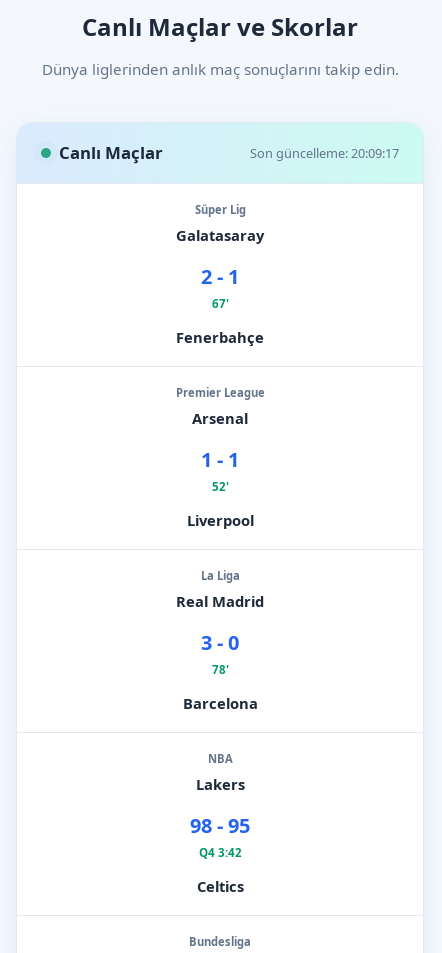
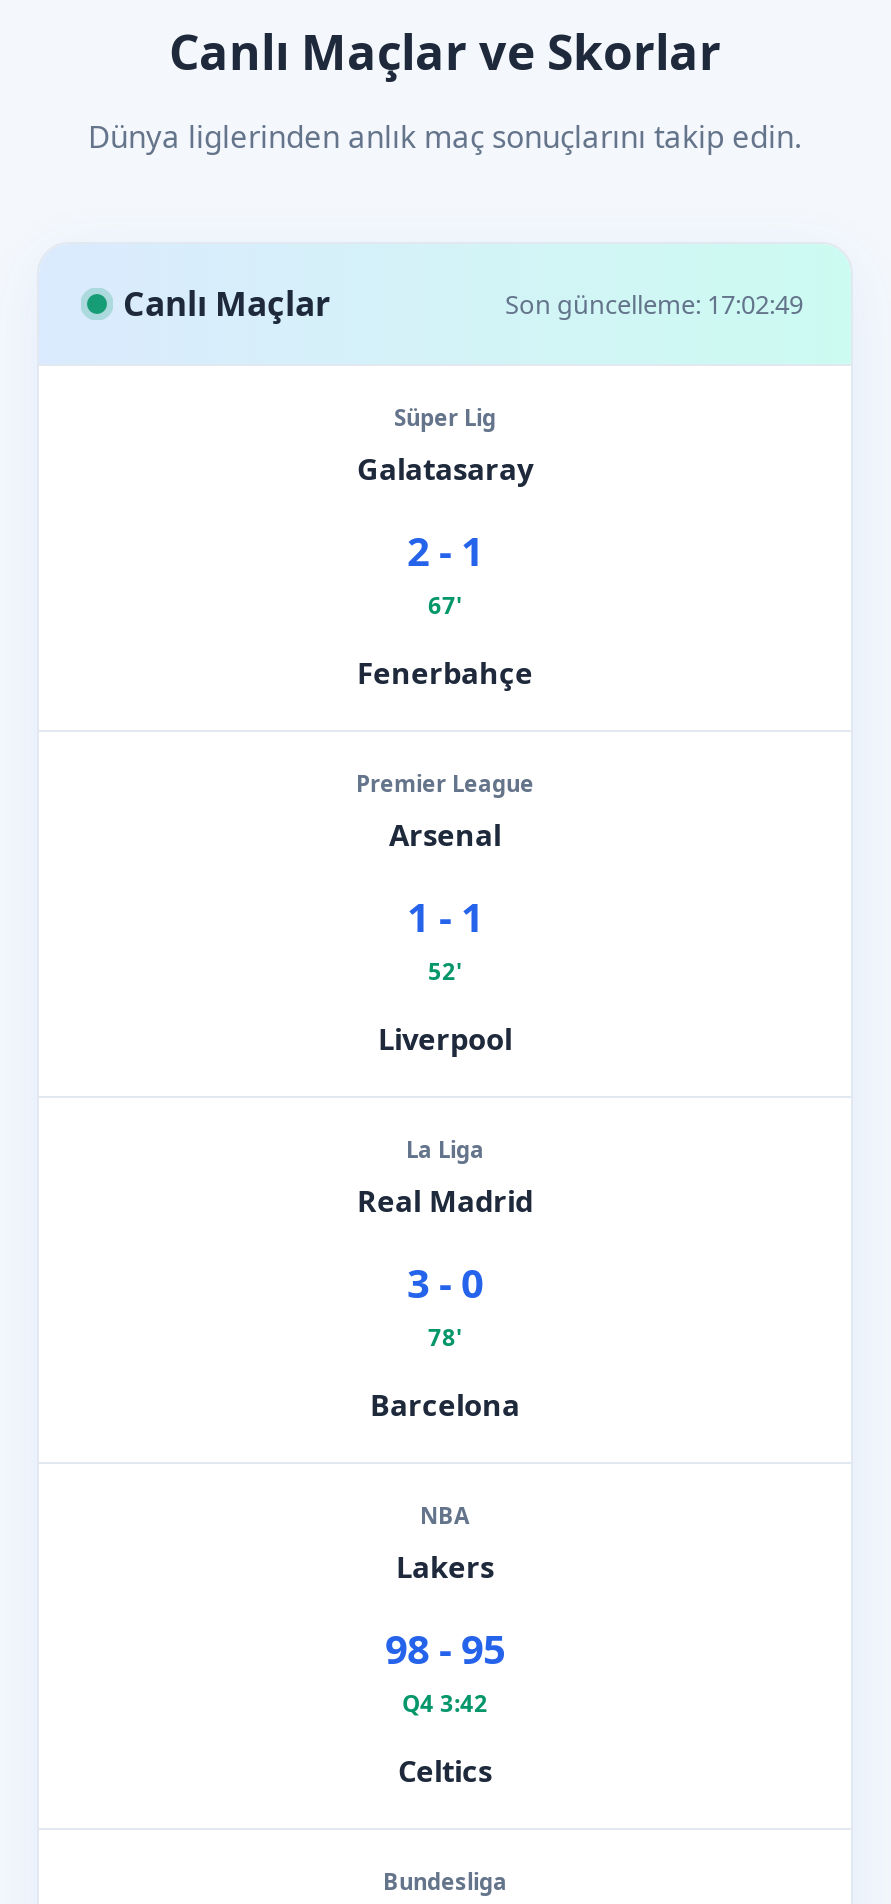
- Son güncelleme: 20:09:17
+ Son güncelleme: 17:02:49
